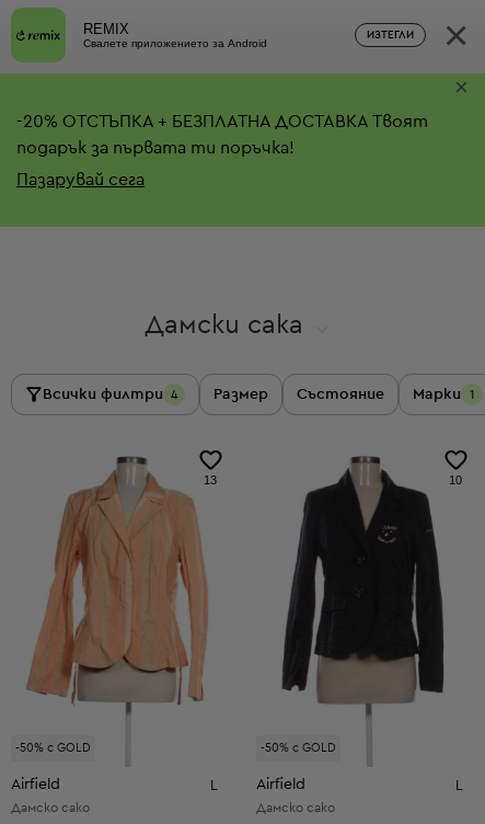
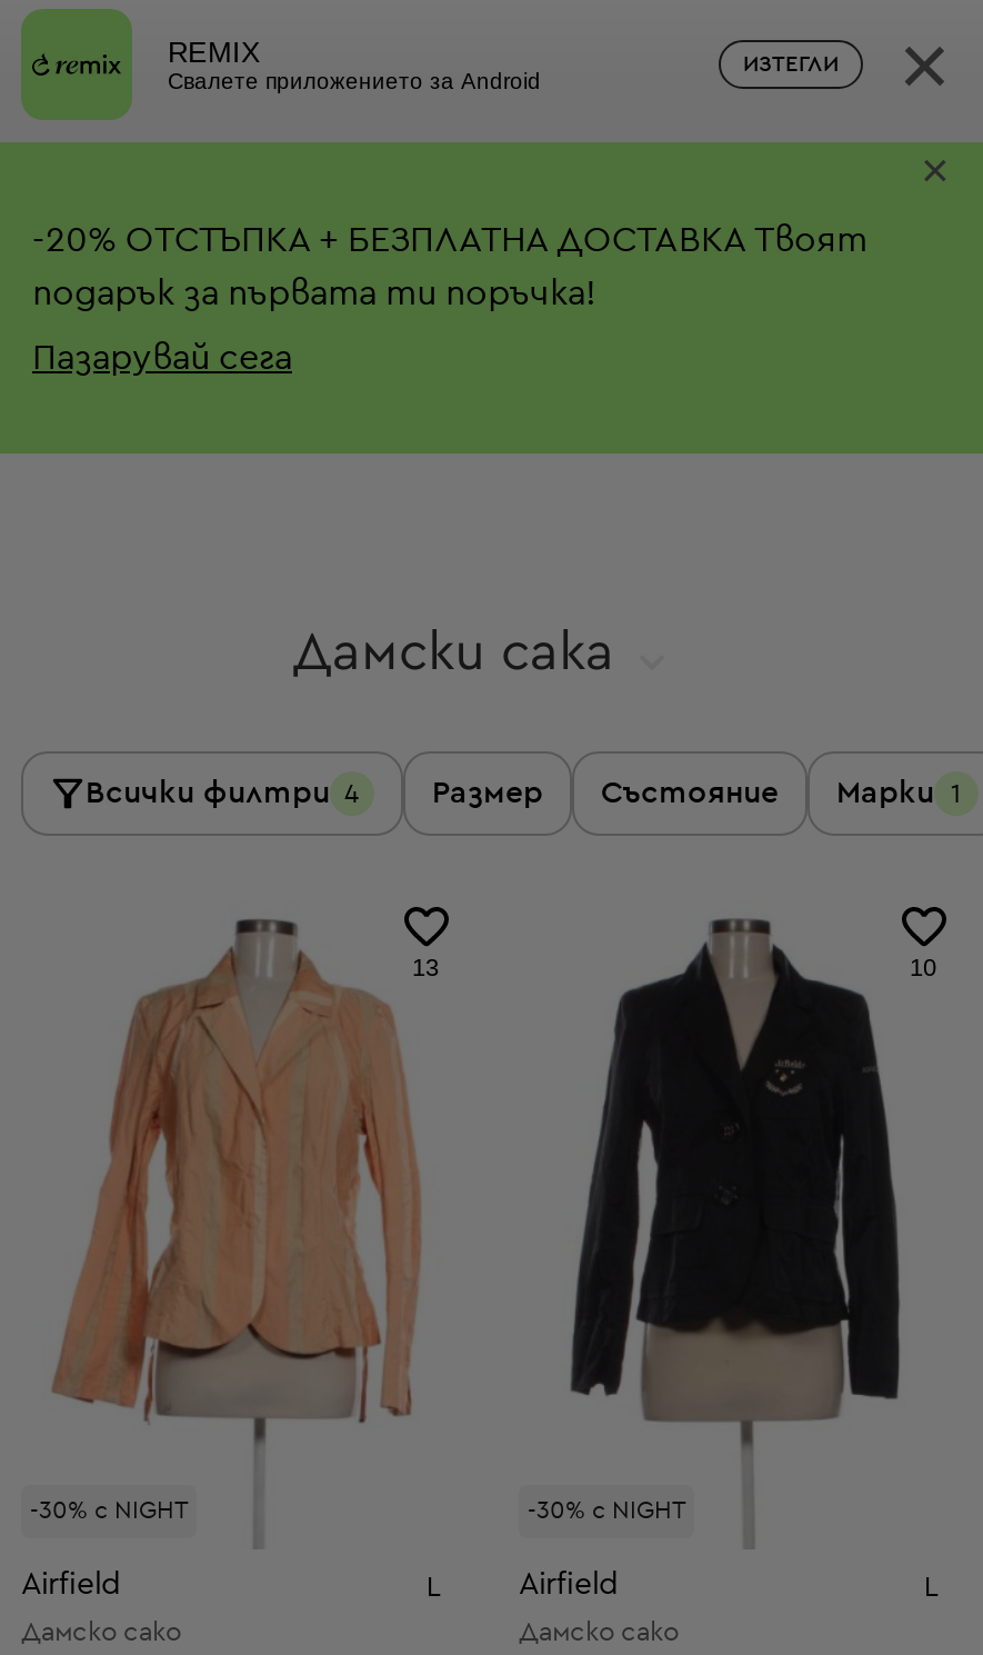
- -50% с GOLD
+ -30% с NIGHT

- -50% с GOLD
+ -30% с NIGHT
